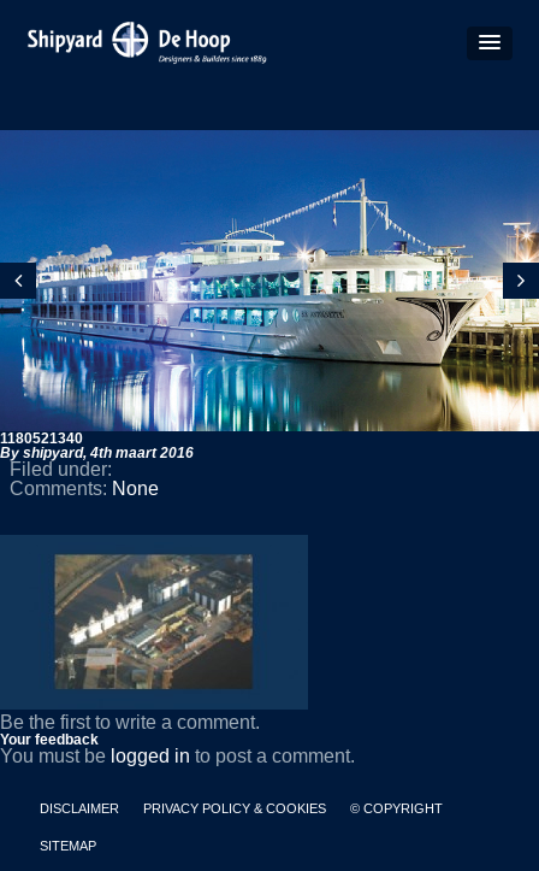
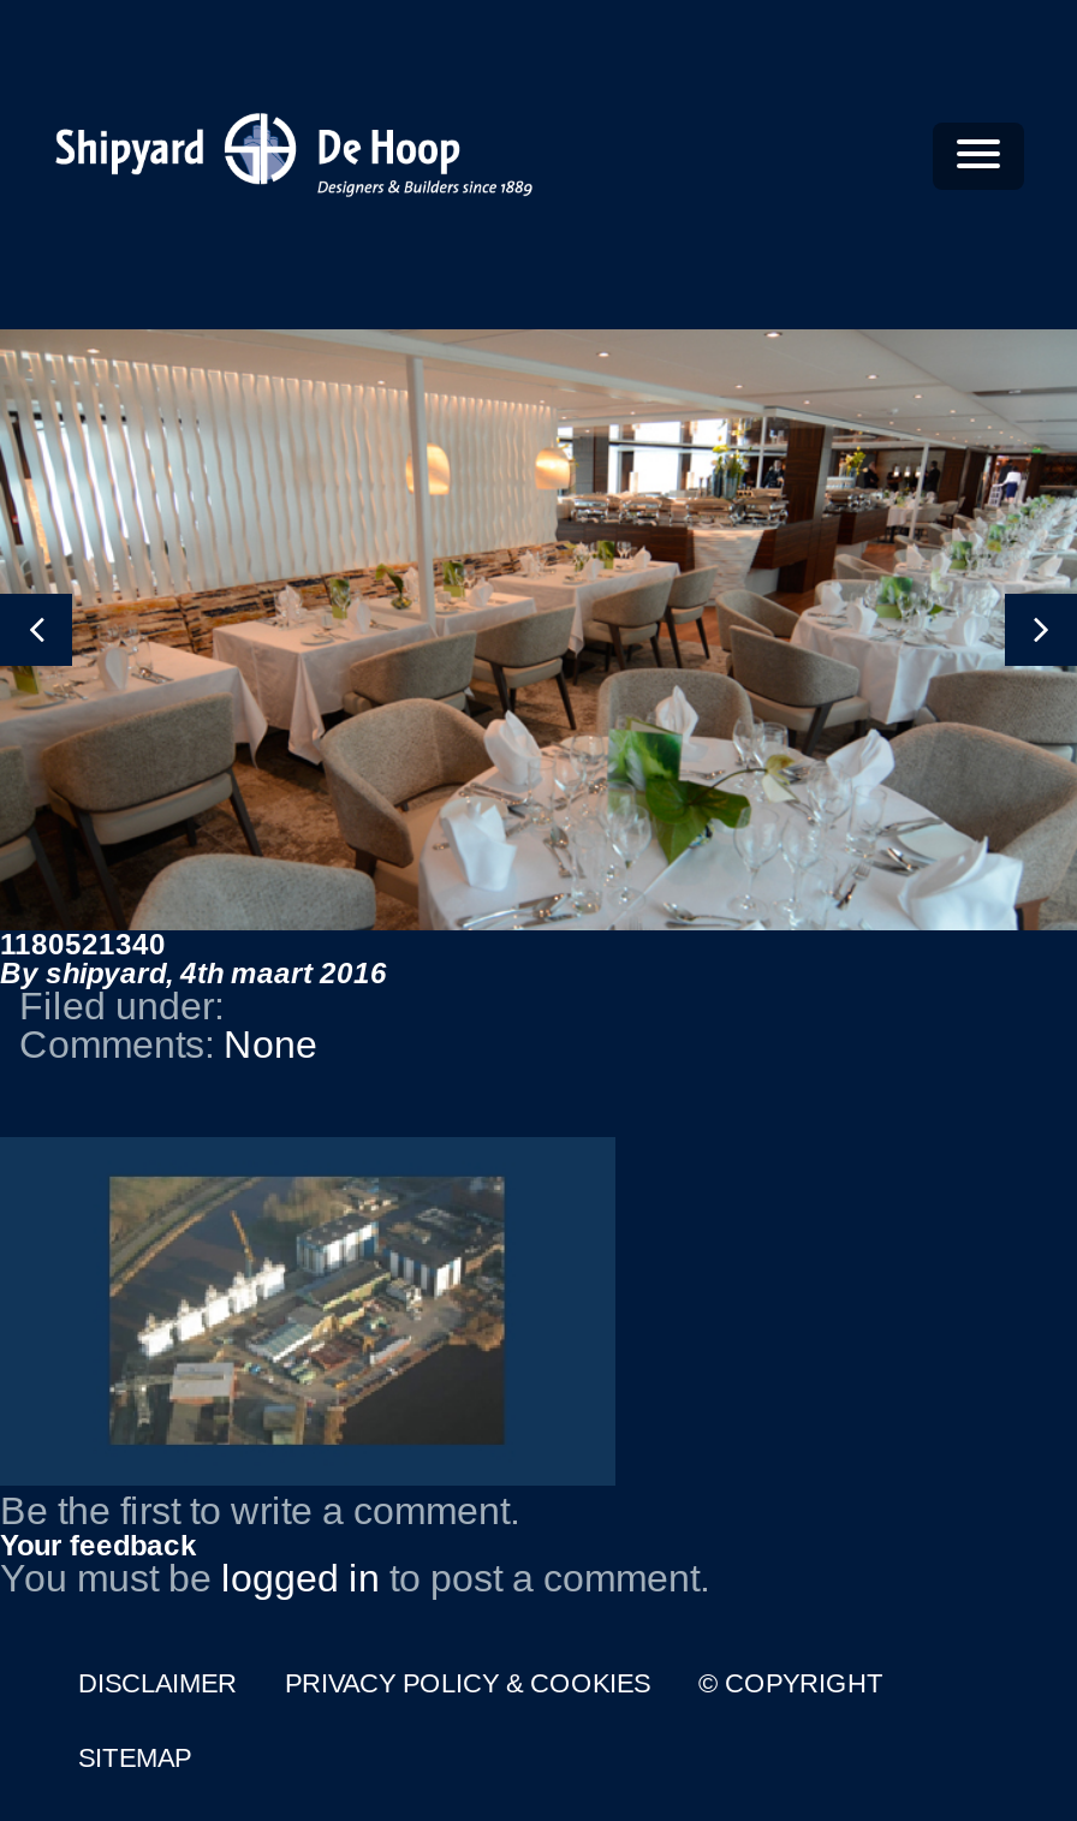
- [image]
+ [image]
